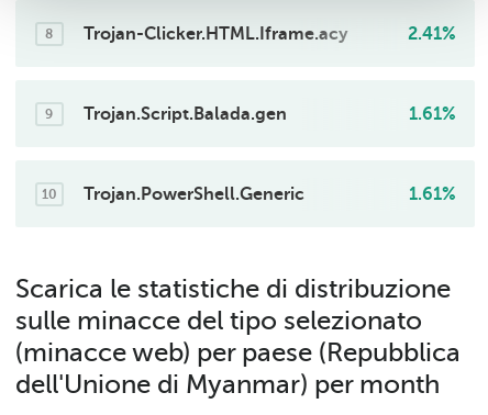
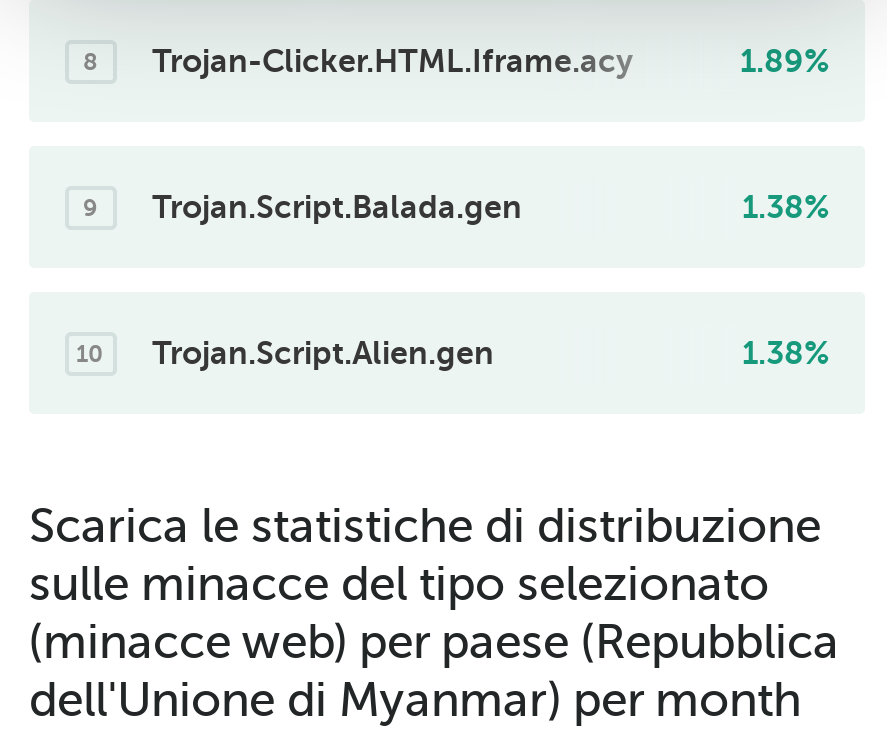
- 2.41%
+ 1.89%

- 1.61%
+ 1.38%

- Trojan.PowerShell.Generic
- 1.61%
+ Trojan.Script.Alien.gen
+ 1.38%
